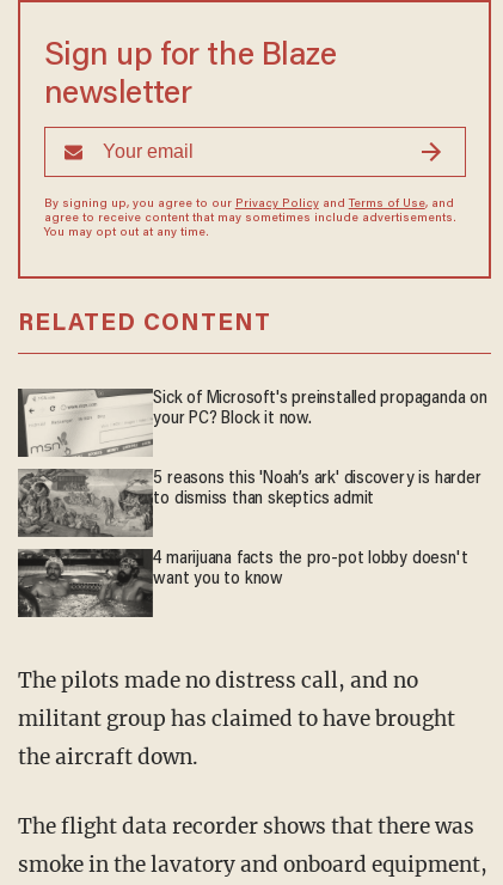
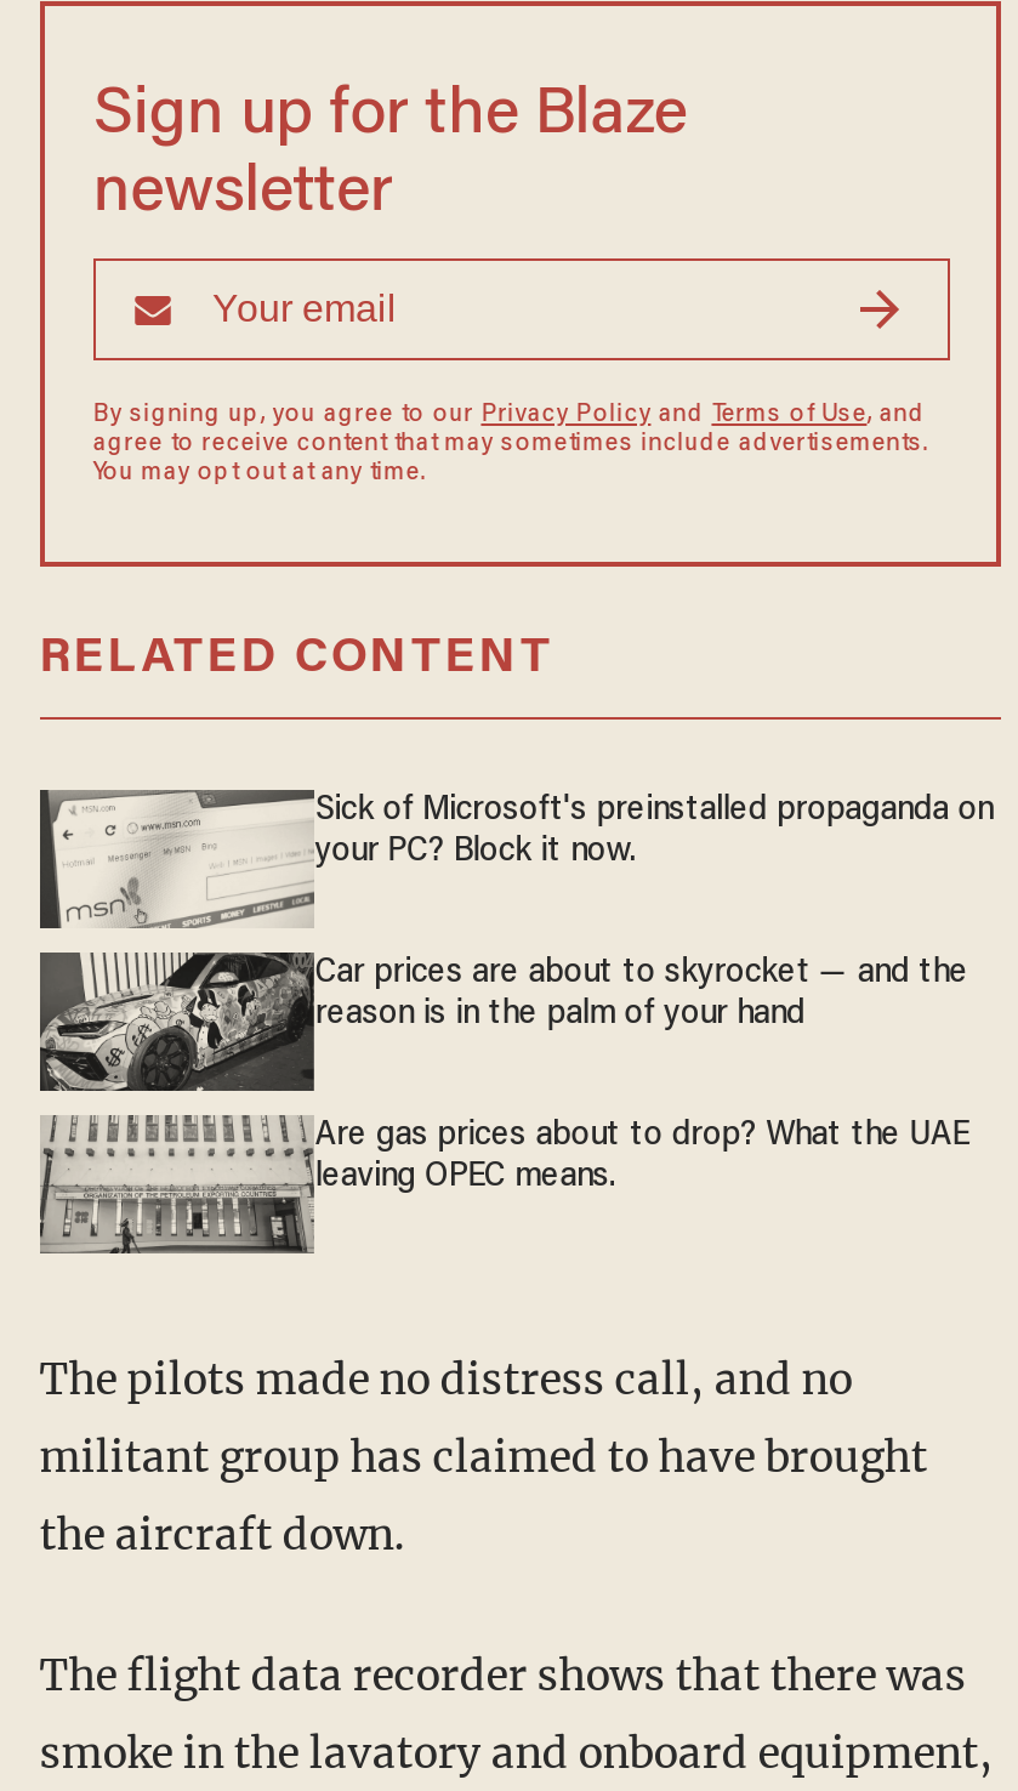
- [image]
- 5 reasons this 'Noah’s ark' discovery is harder
- to dismiss than skeptics admit
+ [image]
+ Car prices are about to skyrocket — and the
+ reason is in the palm of your hand

- [image]
- 4 marijuana facts the pro-pot lobby doesn't
- want you to know
+ [image]
+ Are gas prices about to drop? What the UAE
+ leaving OPEC means.
